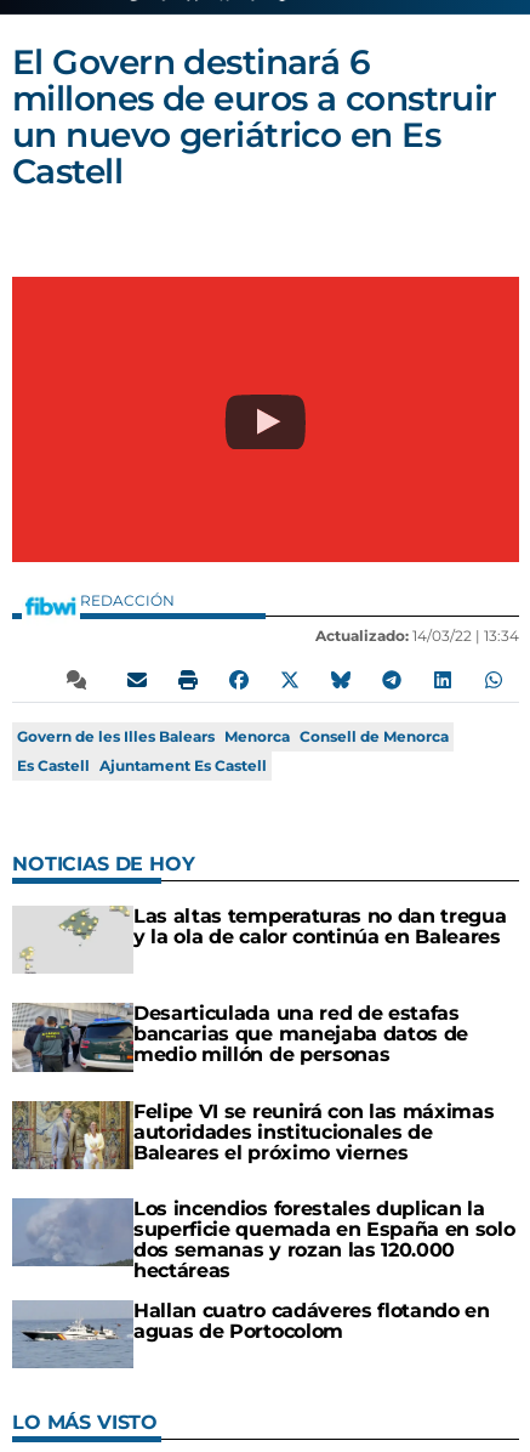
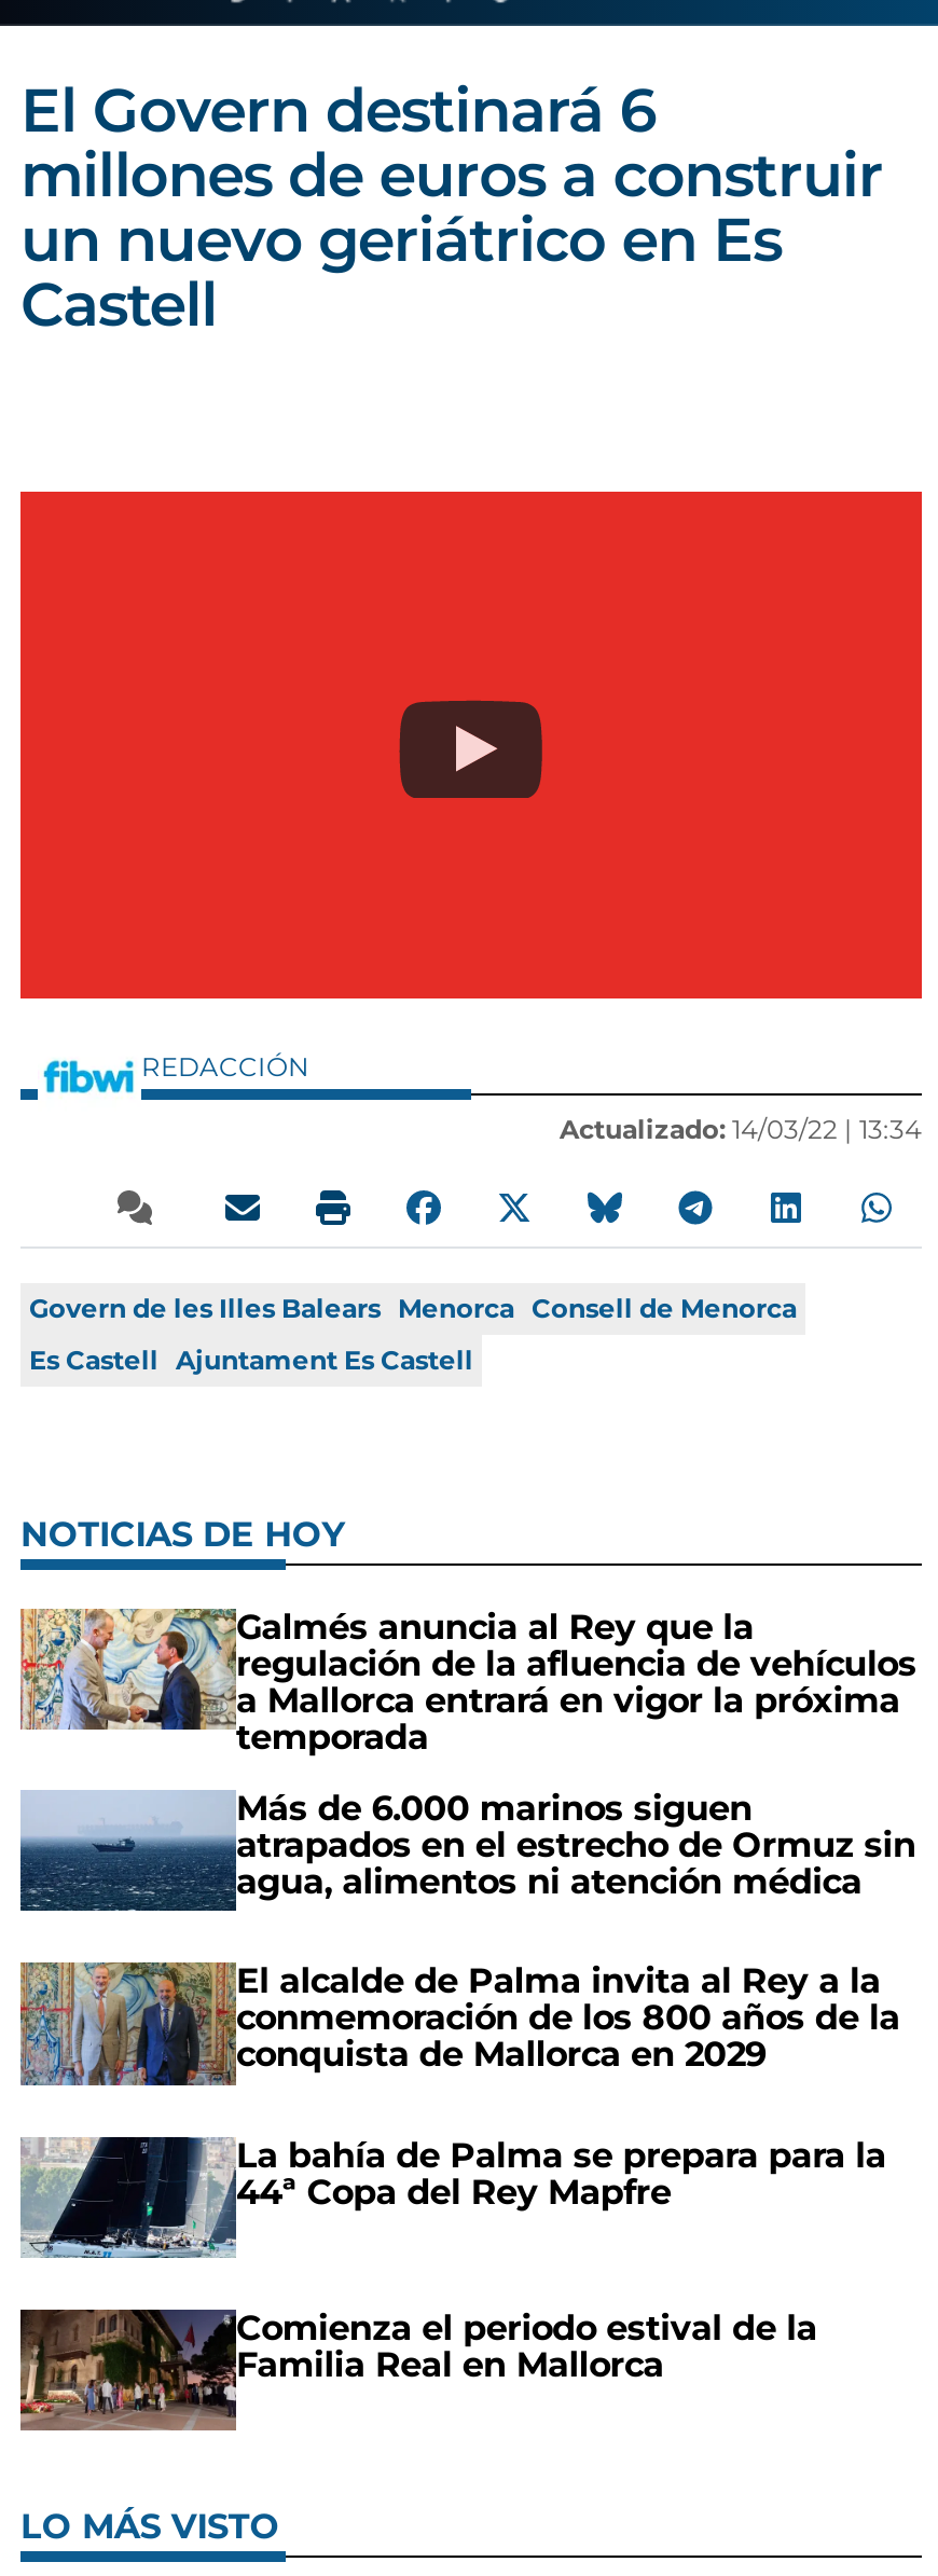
- [image]
- Las altas temperaturas no dan tregua
- y la ola de calor continúa en Baleares
+ [image]
+ Galmés anuncia al Rey que la
+ regulación de la afluencia de vehículos
+ a Mallorca entrará en vigor la próxima
+ temporada

- [image]
- Desarticulada una red de estafas
- bancarias que manejaba datos de
- medio millón de personas
+ [image]
+ Más de 6.000 marinos siguen
+ atrapados en el estrecho de Ormuz sin
+ agua, alimentos ni atención médica

- [image]
- Felipe VI se reunirá con las máximas
- autoridades institucionales de
- Baleares el próximo viernes
+ [image]
+ El alcalde de Palma invita al Rey a la
+ conmemoración de los 800 años de la
+ conquista de Mallorca en 2029

- [image]
- Los incendios forestales duplican la
- superficie quemada en España en solo
- dos semanas y rozan las 120.000
- hectáreas
+ [image]
+ La bahía de Palma se prepara para la
+ 44ª Copa del Rey Mapfre

- [image]
- Hallan cuatro cadáveres flotando en
- aguas de Portocolom
+ [image]
+ Comienza el periodo estival de la
+ Familia Real en Mallorca
